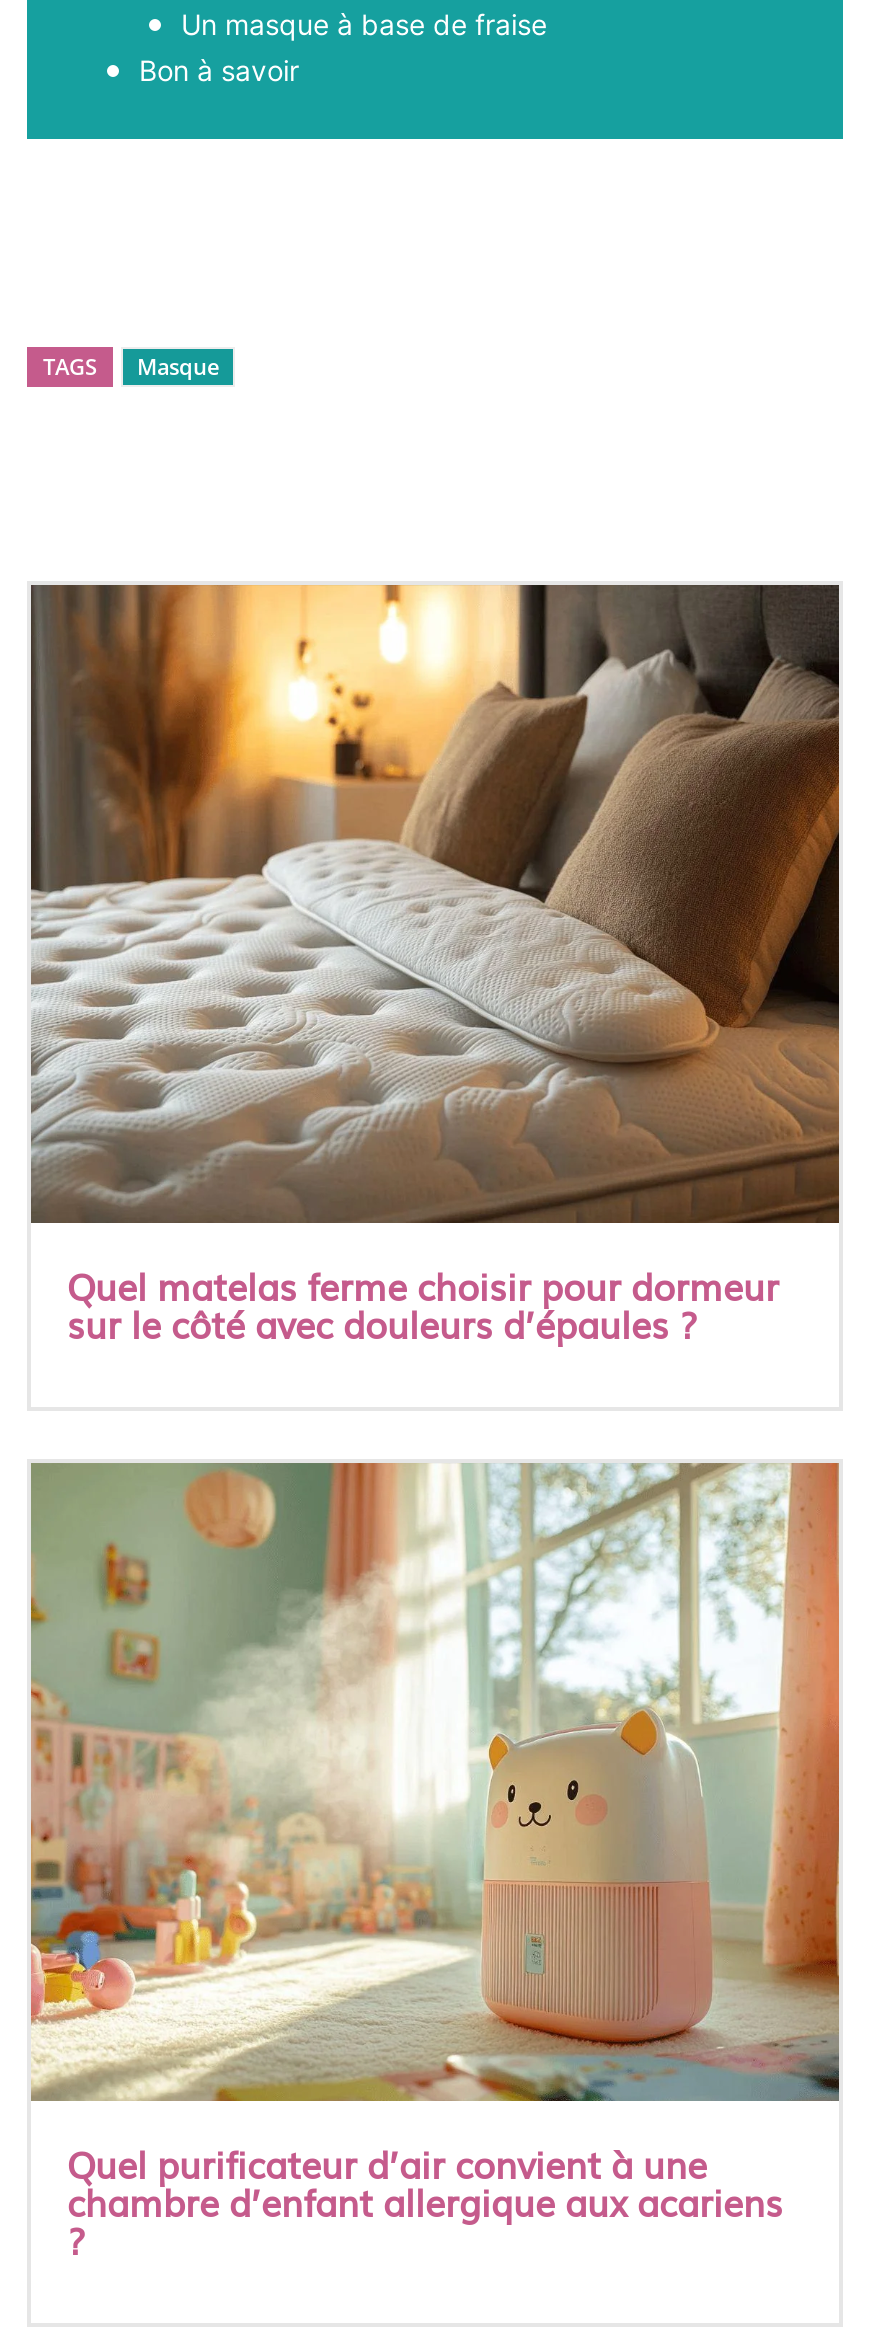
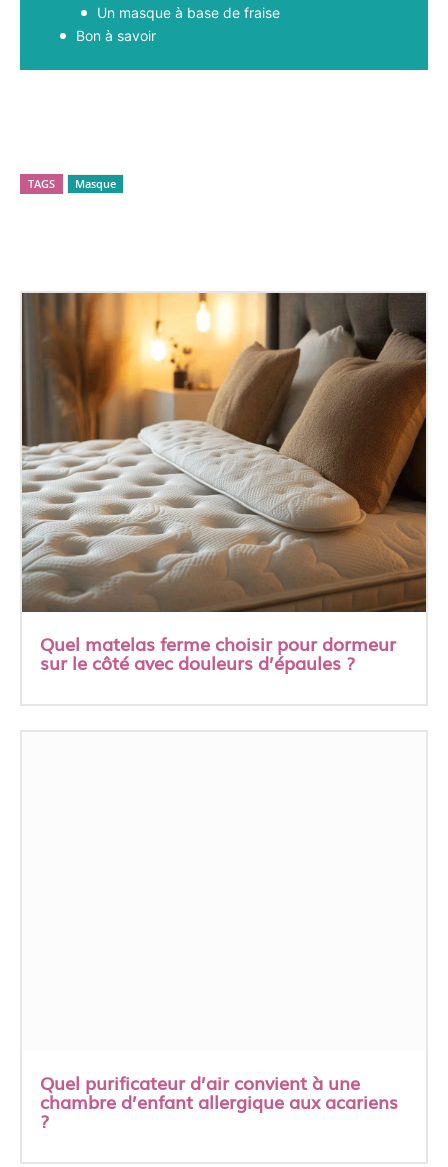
- [image]
